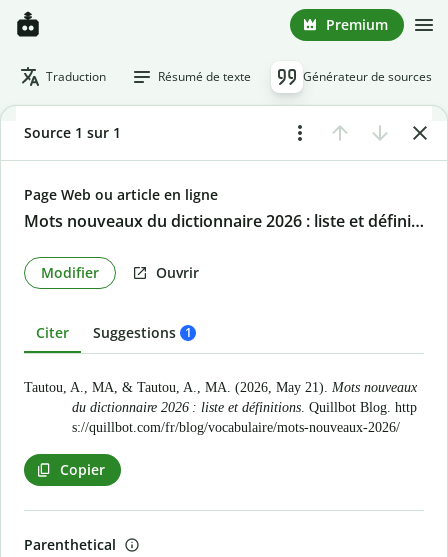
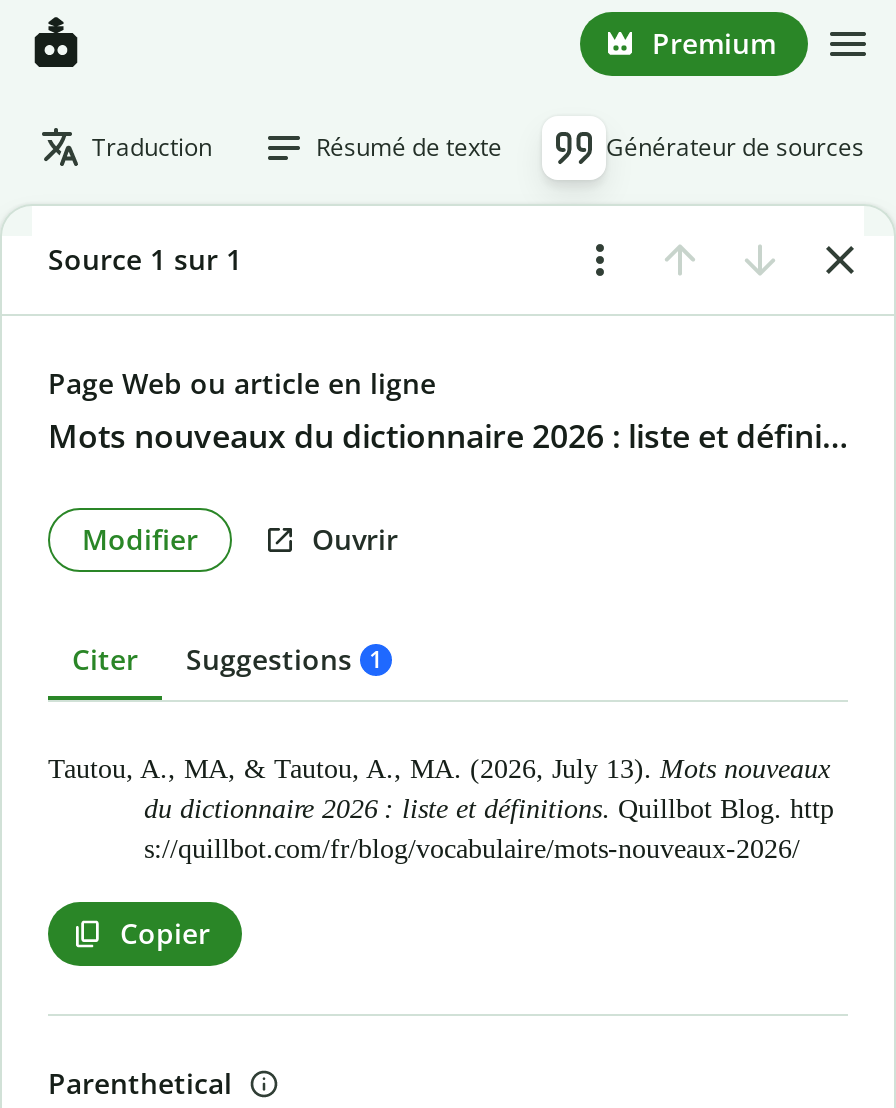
- Tautou, A., MA, & Tautou, A., MA. (2026, May 21). Mots nouveaux
+ Tautou, A., MA, & Tautou, A., MA. (2026, July 13). Mots nouveaux
